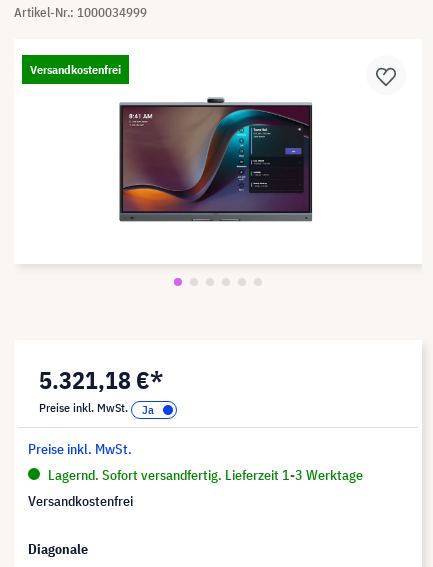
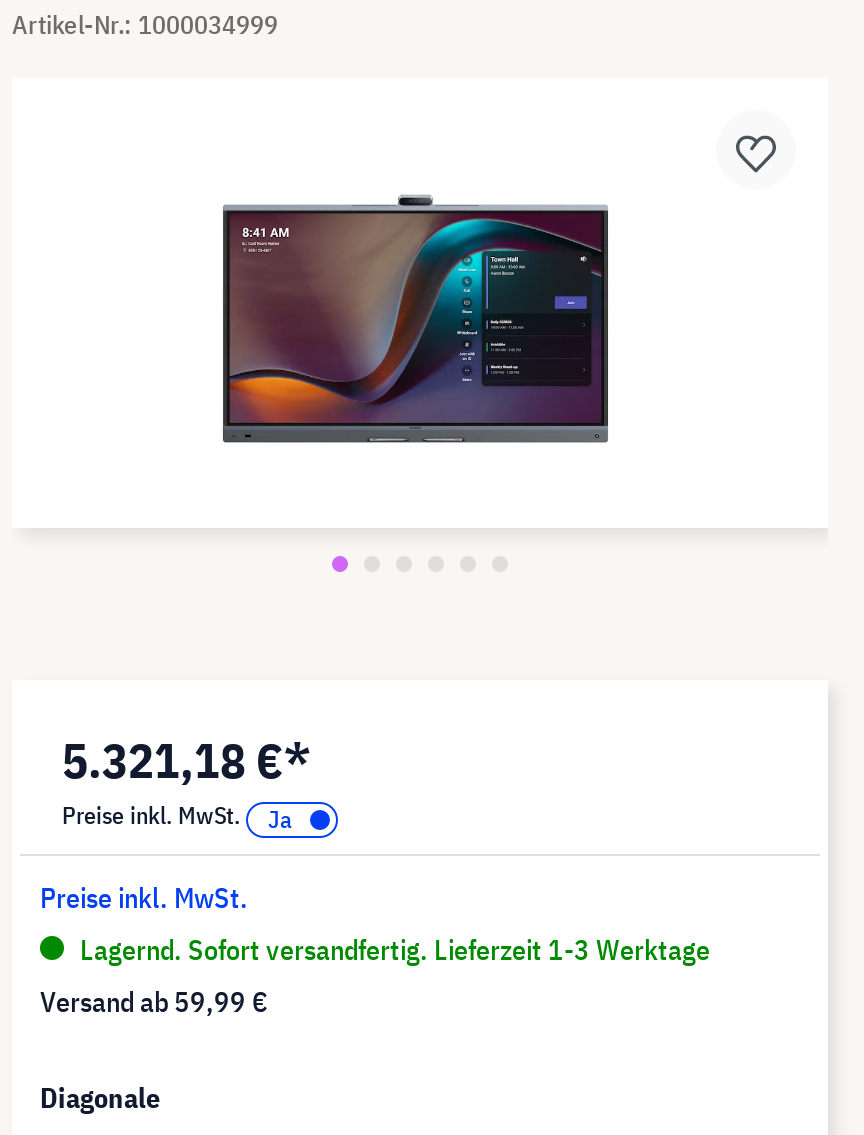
- Versandkostenfrei

- Versandkostenfrei
+ Versand ab 59,99 €
